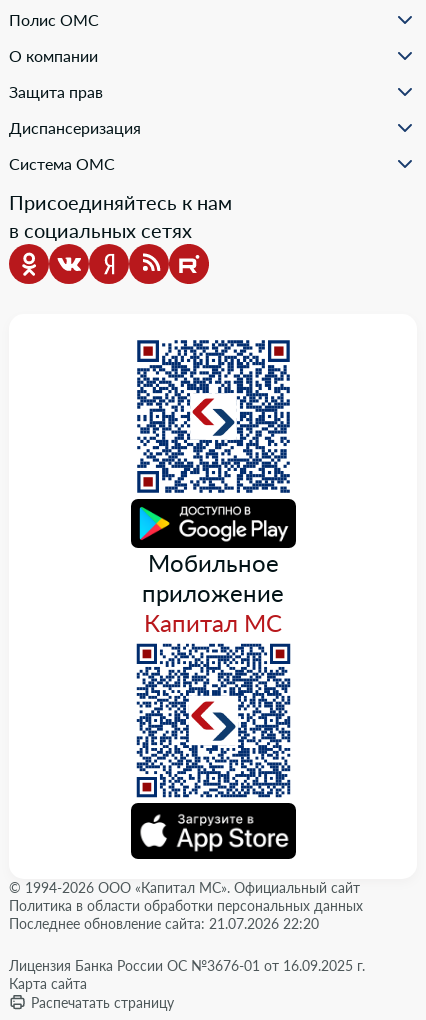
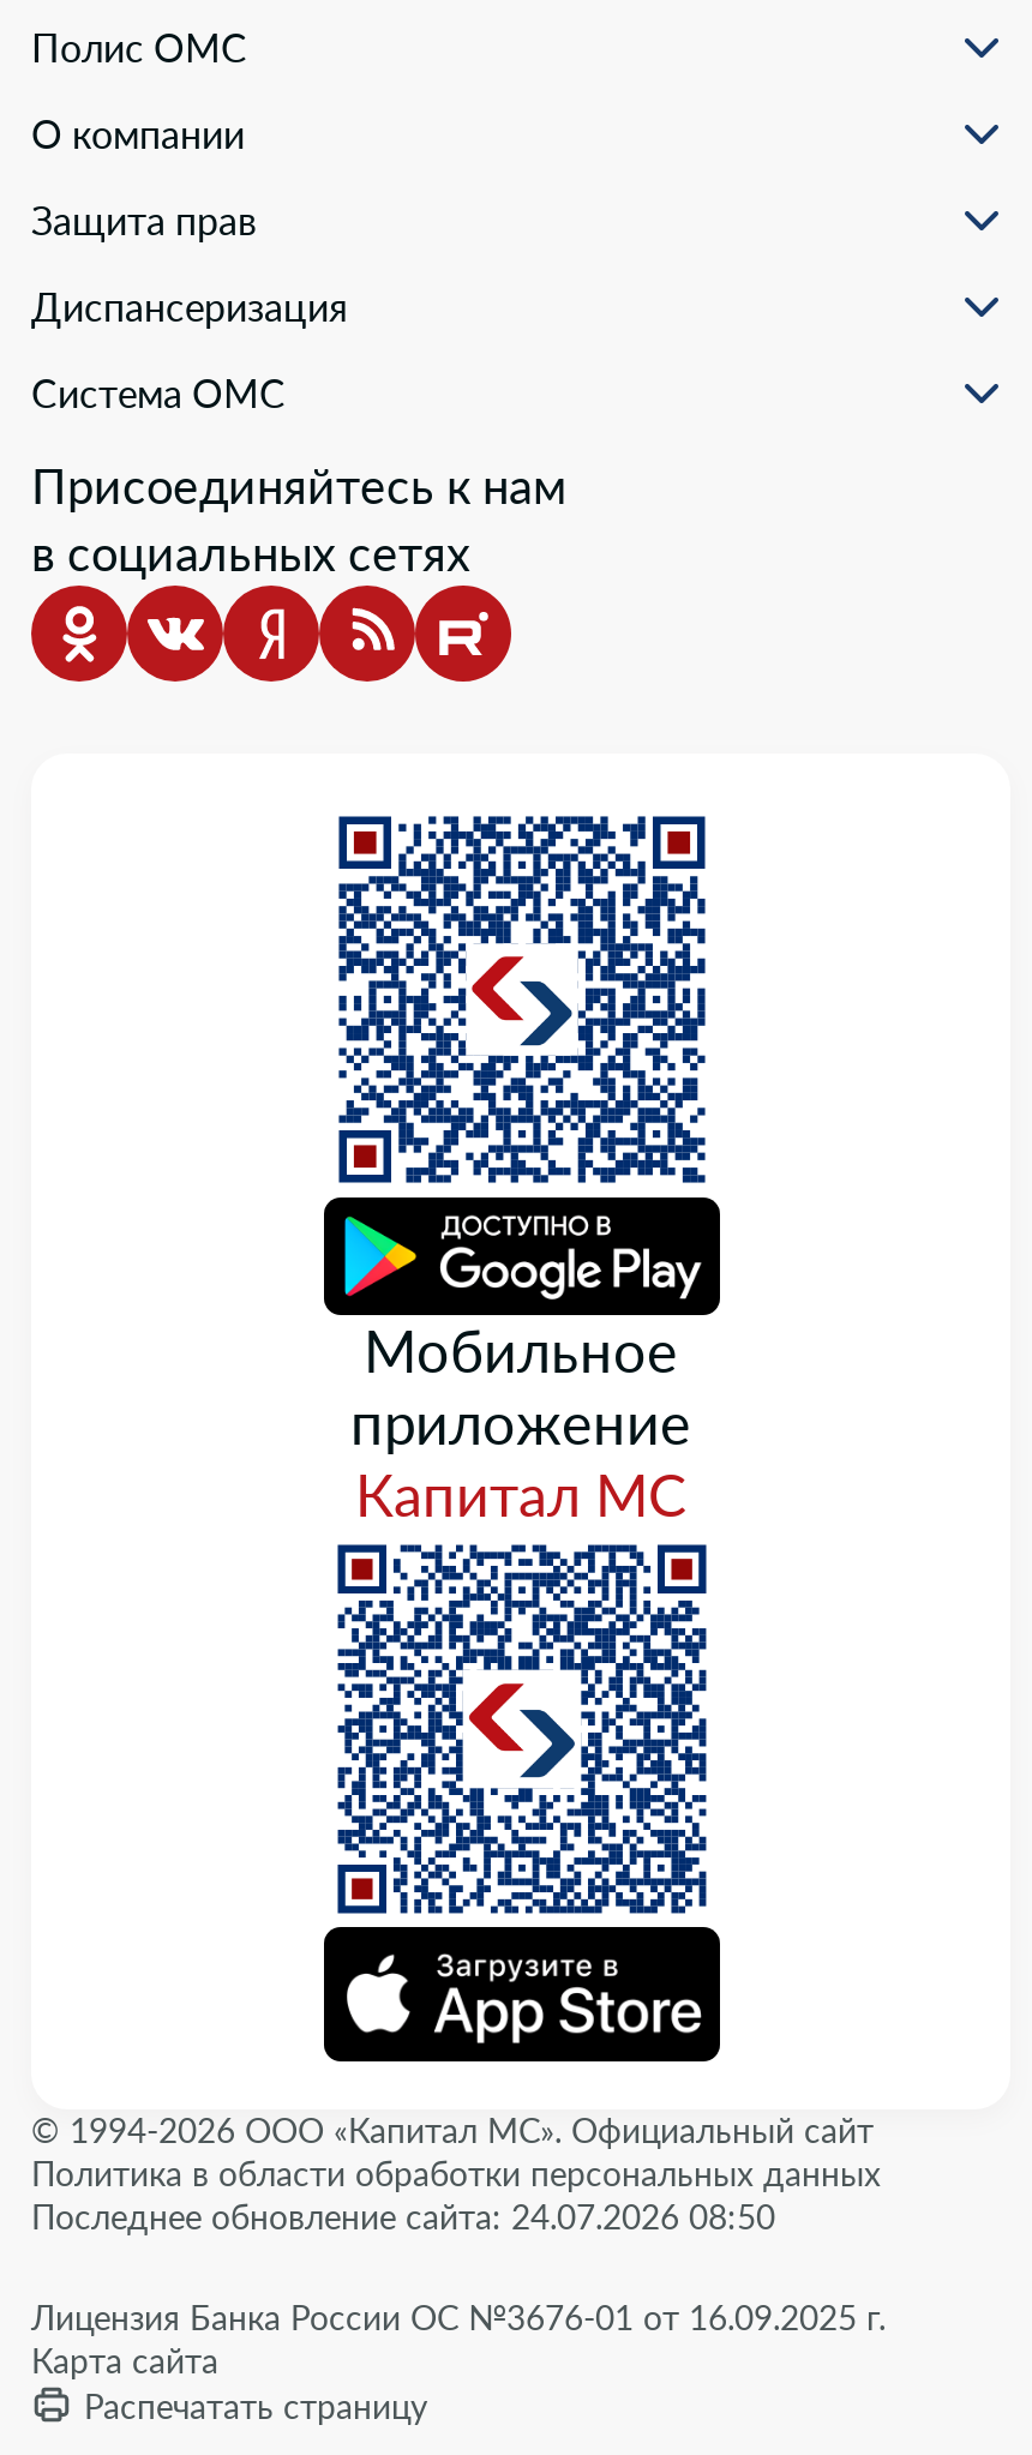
- Последнее обновление сайта: 21.07.2026 22:20
+ Последнее обновление сайта: 24.07.2026 08:50
